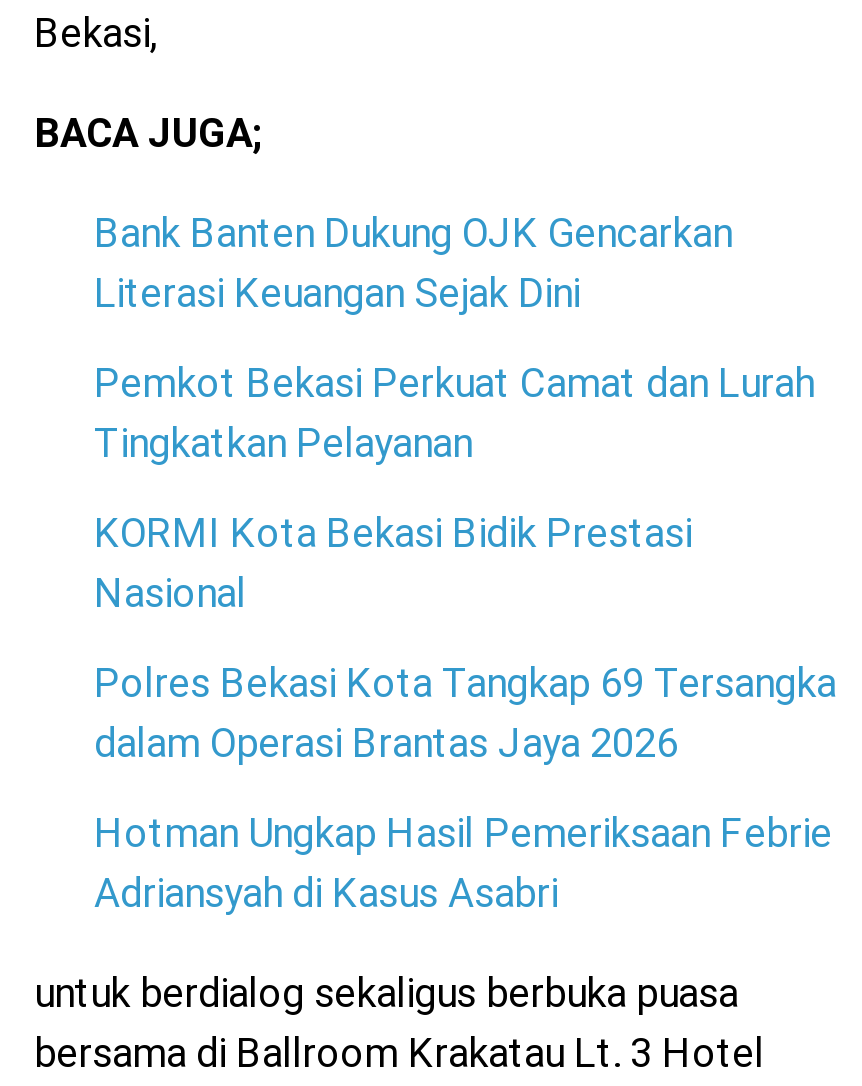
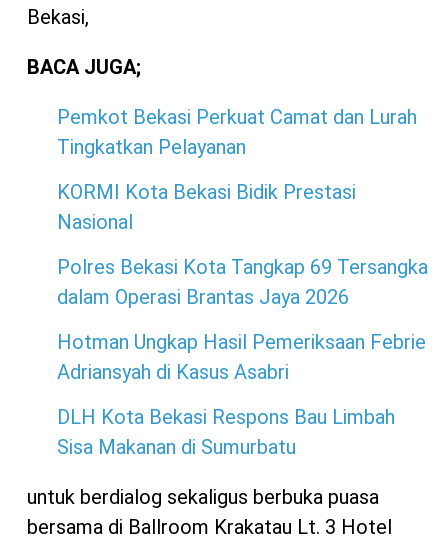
- Bank Banten Dukung OJK Gencarkan
- Literasi Keuangan Sejak Dini

moved up: Pemkot Bekasi Perkuat Camat dan Lurah | Tingkatkan Pelayanan | KORMI Kota Bekasi Bidik Prestasi | Nasional | Polres Bekasi Kota Tangkap 69 Tersangka | dalam Operasi Brantas Jaya 2026 | Hotman Ungkap Hasil Pemeriksaan Febrie | Adriansyah di Kasus Asabri

+ DLH Kota Bekasi Respons Bau Limbah
+ Sisa Makanan di Sumurbatu
